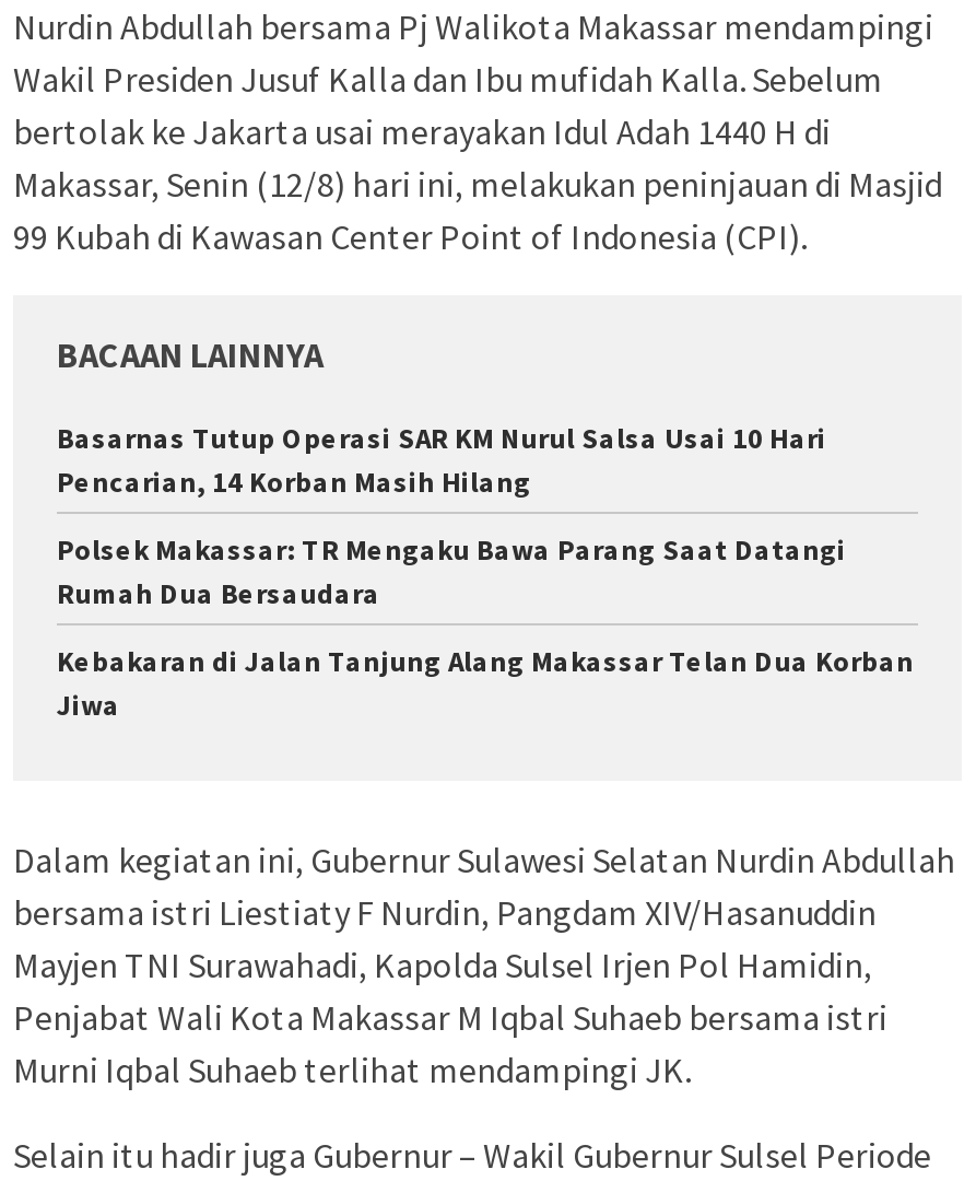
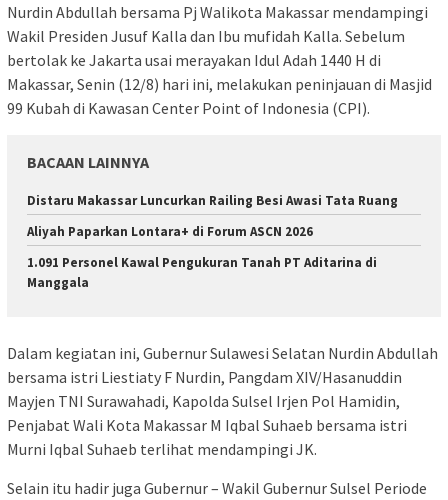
- Basarnas Tutup Operasi SAR KM Nurul Salsa Usai 10 Hari
- Pencarian, 14 Korban Masih Hilang
+ Distaru Makassar Luncurkan Railing Besi Awasi Tata Ruang

- Polsek Makassar: TR Mengaku Bawa Parang Saat Datangi
- Rumah Dua Bersaudara
+ Aliyah Paparkan Lontara+ di Forum ASCN 2026

- Kebakaran di Jalan Tanjung Alang Makassar Telan Dua Korban
- Jiwa
+ 1.091 Personel Kawal Pengukuran Tanah PT Aditarina di
+ Manggala
